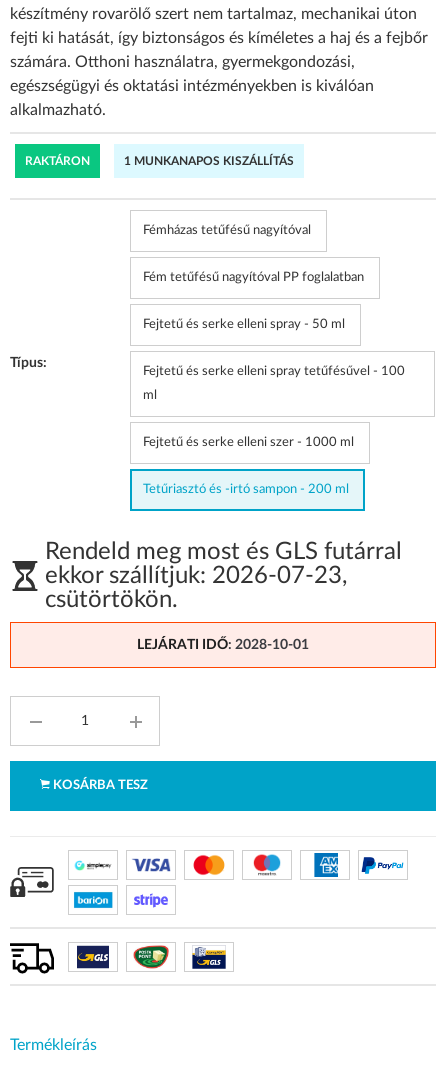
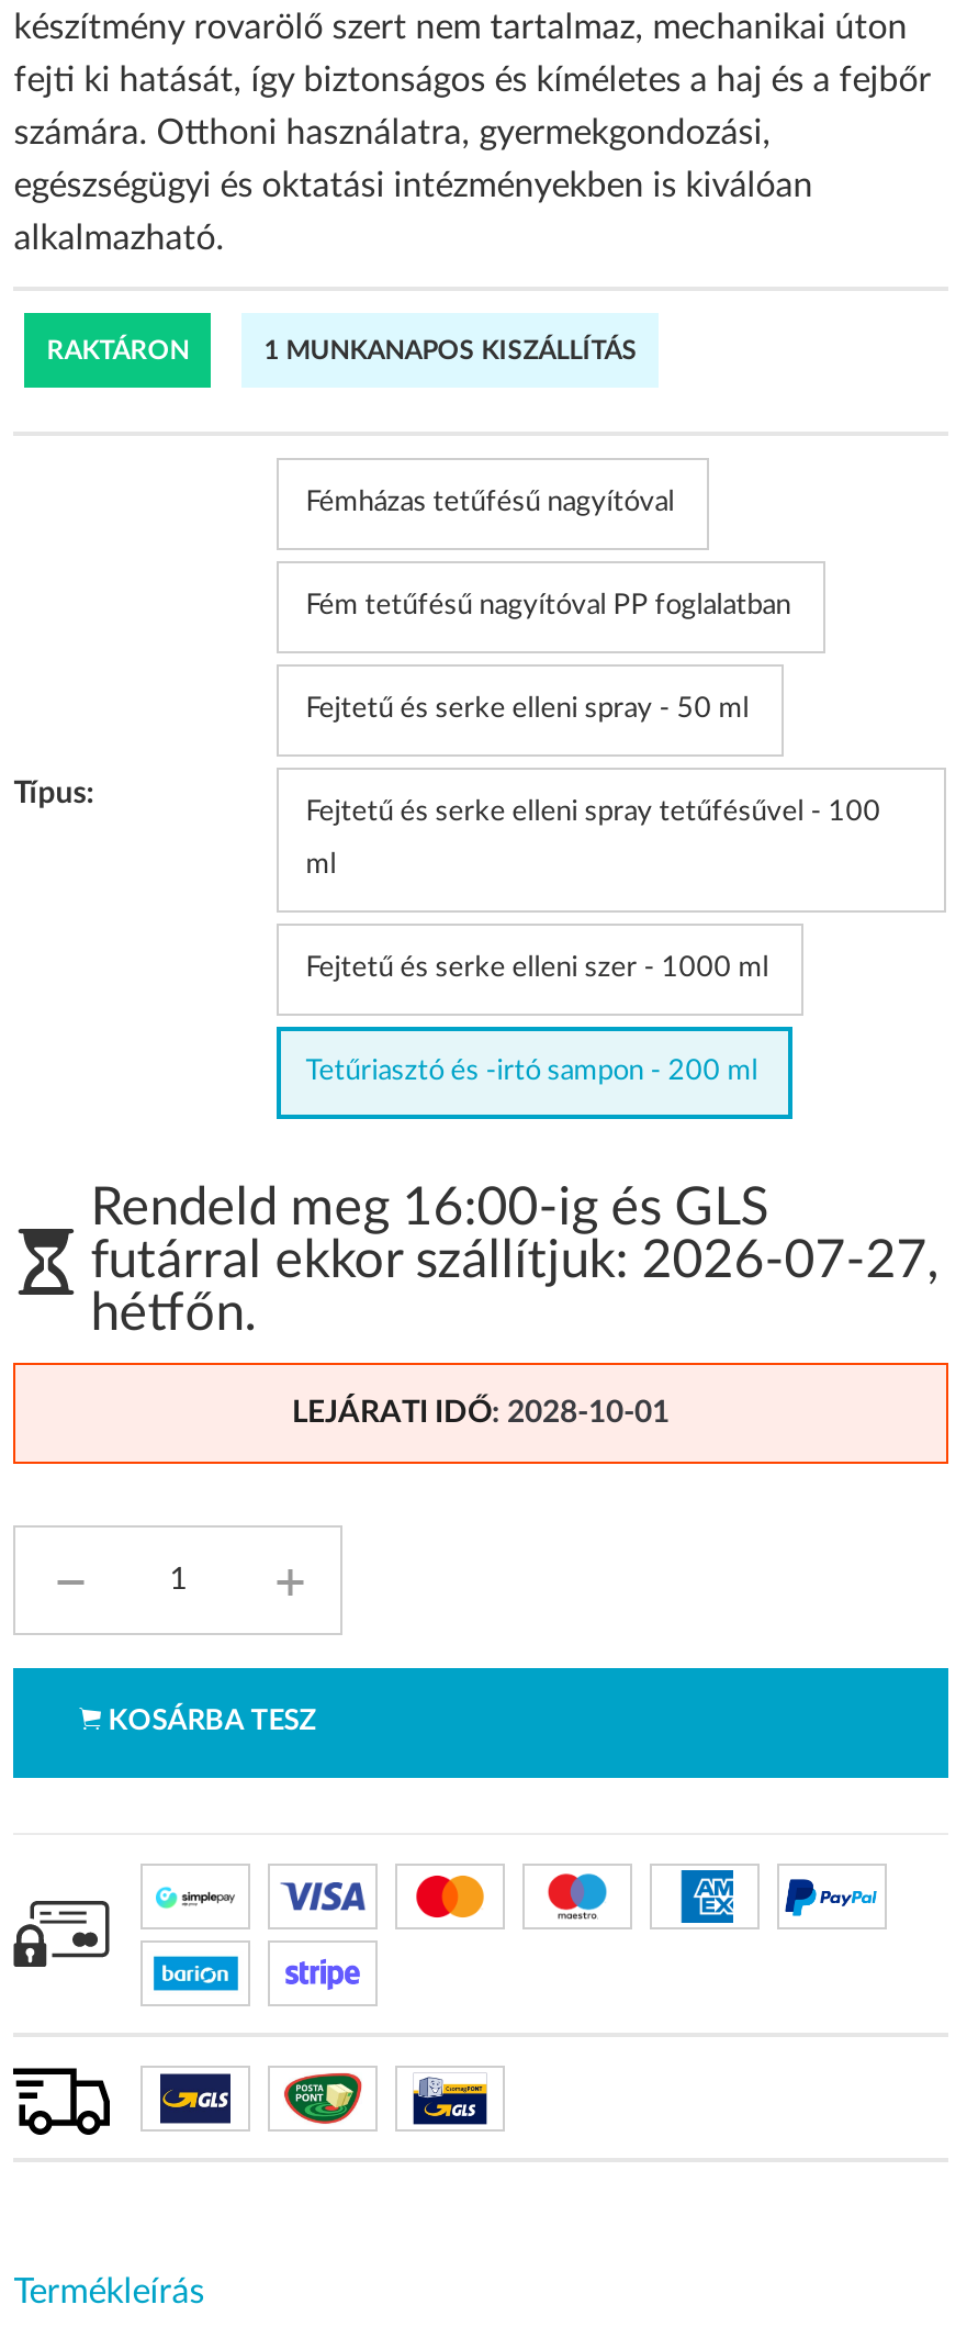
- Rendeld meg most és GLS futárral
- ekkor szállítjuk: 2026-07-23,
- csütörtökön.
+ Rendeld meg 16:00-ig és GLS
+ futárral ekkor szállítjuk: 2026-07-27,
+ hétfőn.
